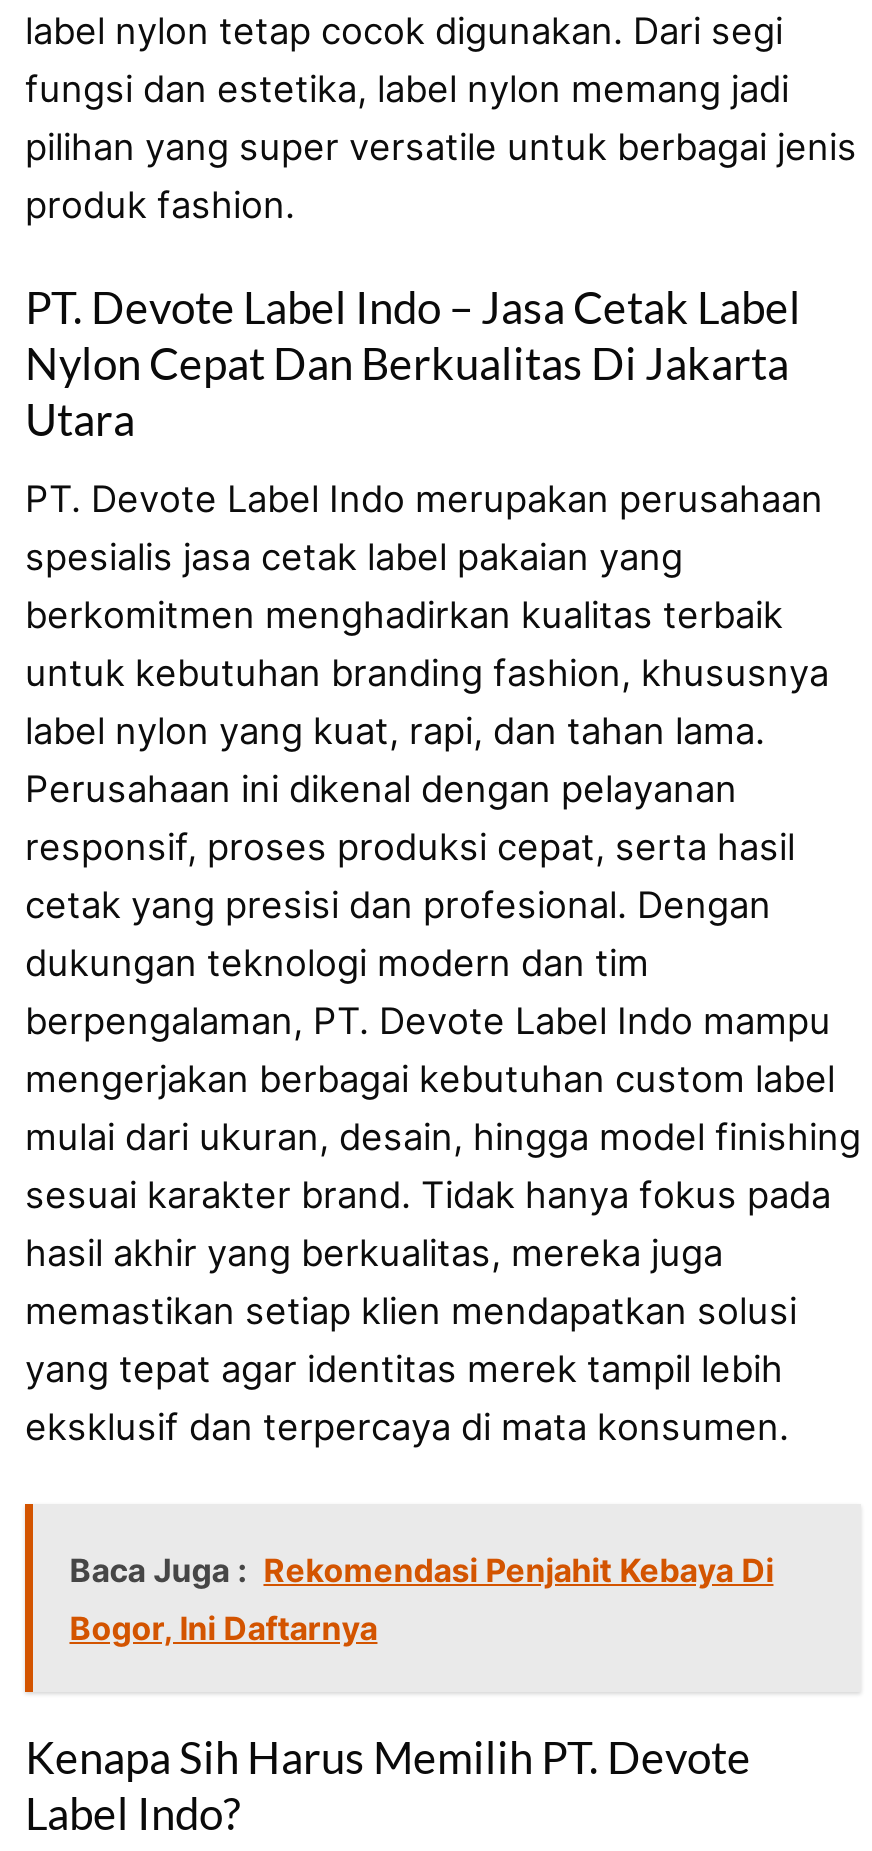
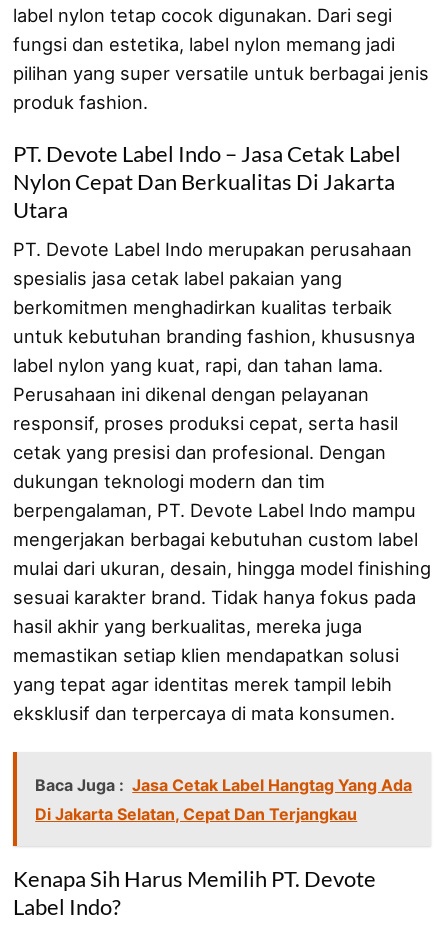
- Baca Juga : Rekomendasi Penjahit Kebaya Di
- Bogor, Ini Daftarnya
+ Baca Juga : Jasa Cetak Label Hangtag Yang Ada
+ Di Jakarta Selatan, Cepat Dan Terjangkau
